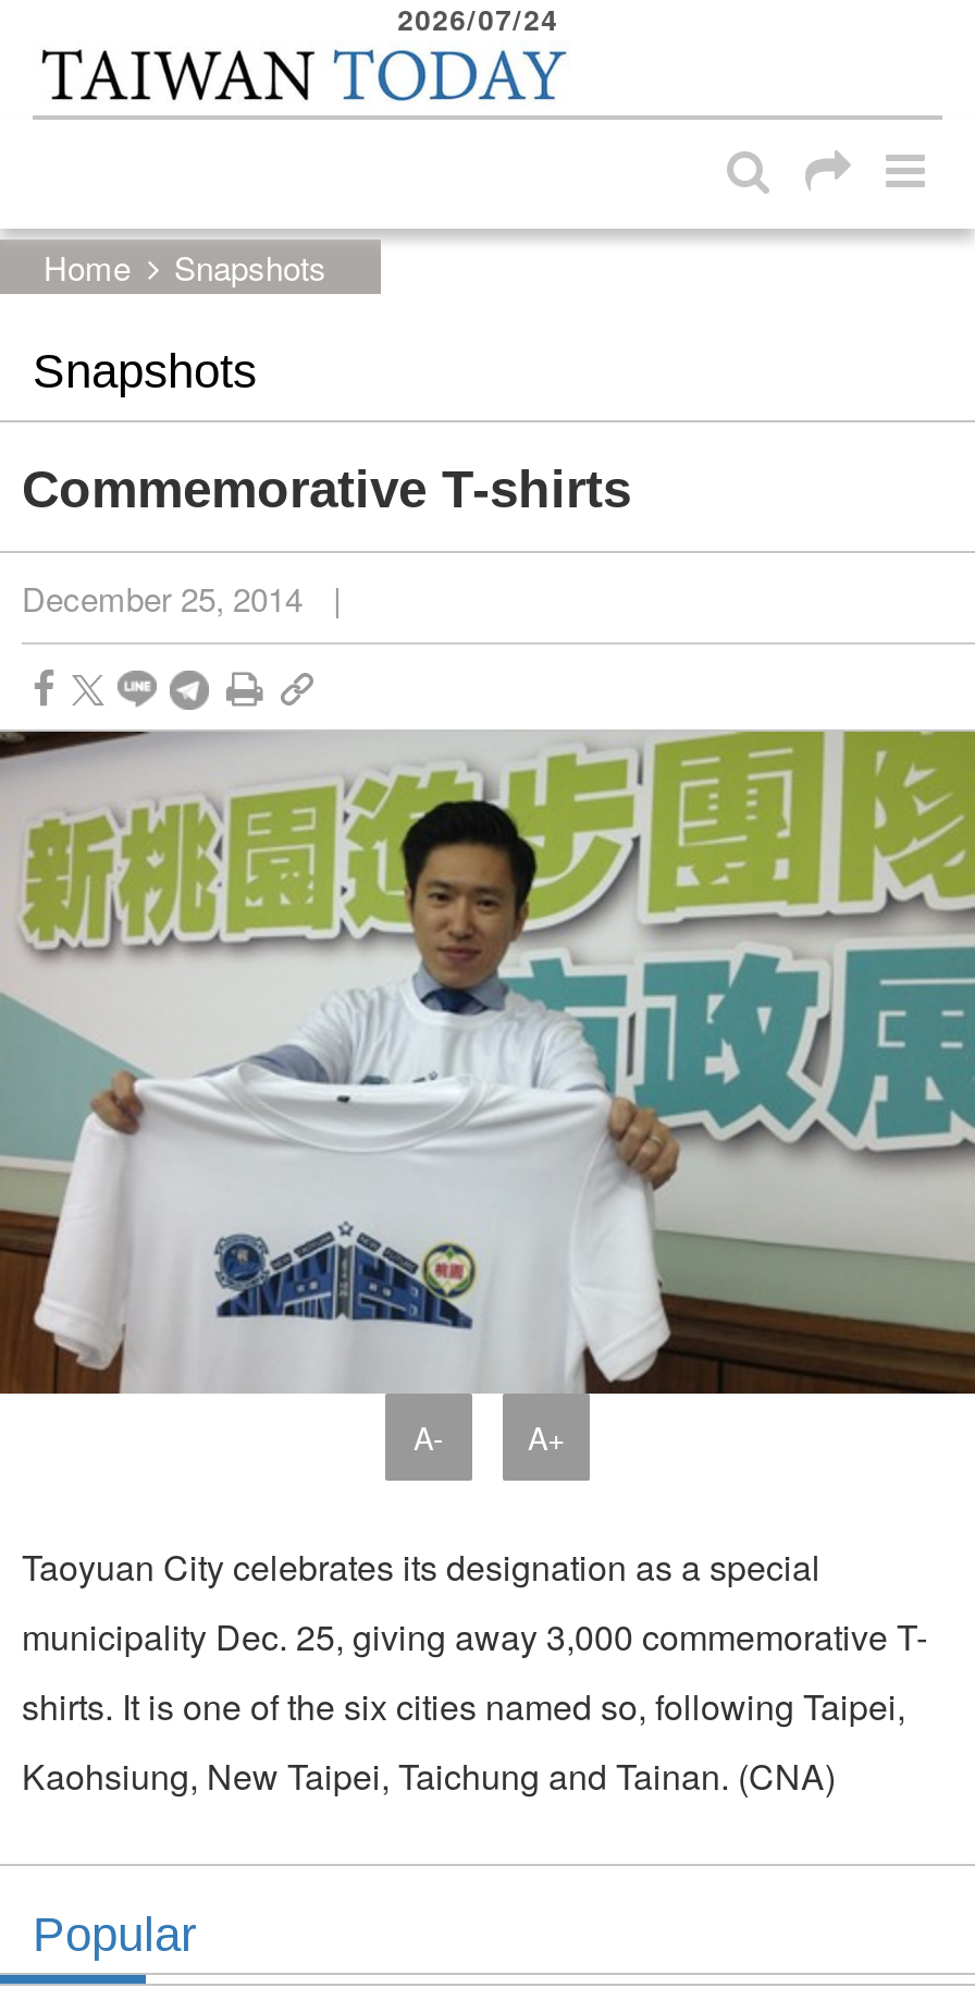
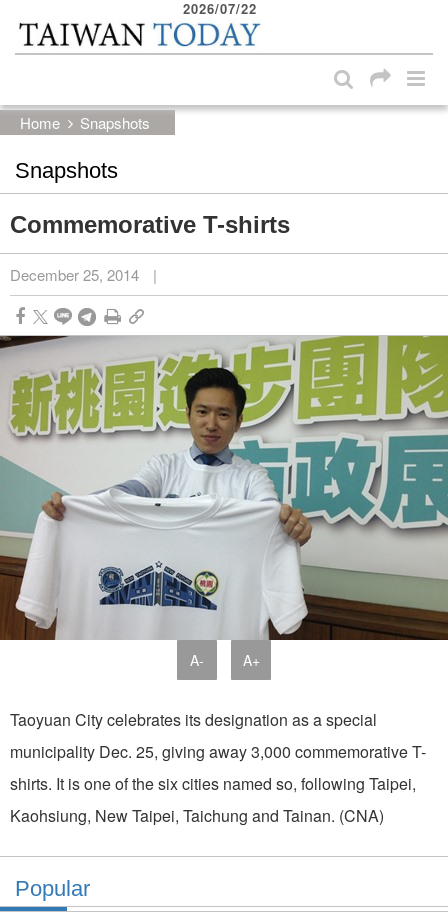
- 2026/07/24
+ 2026/07/22
